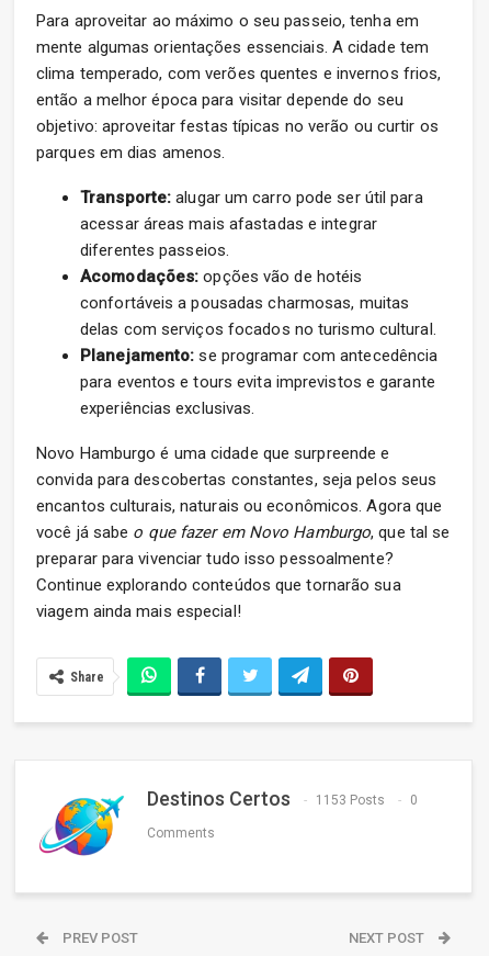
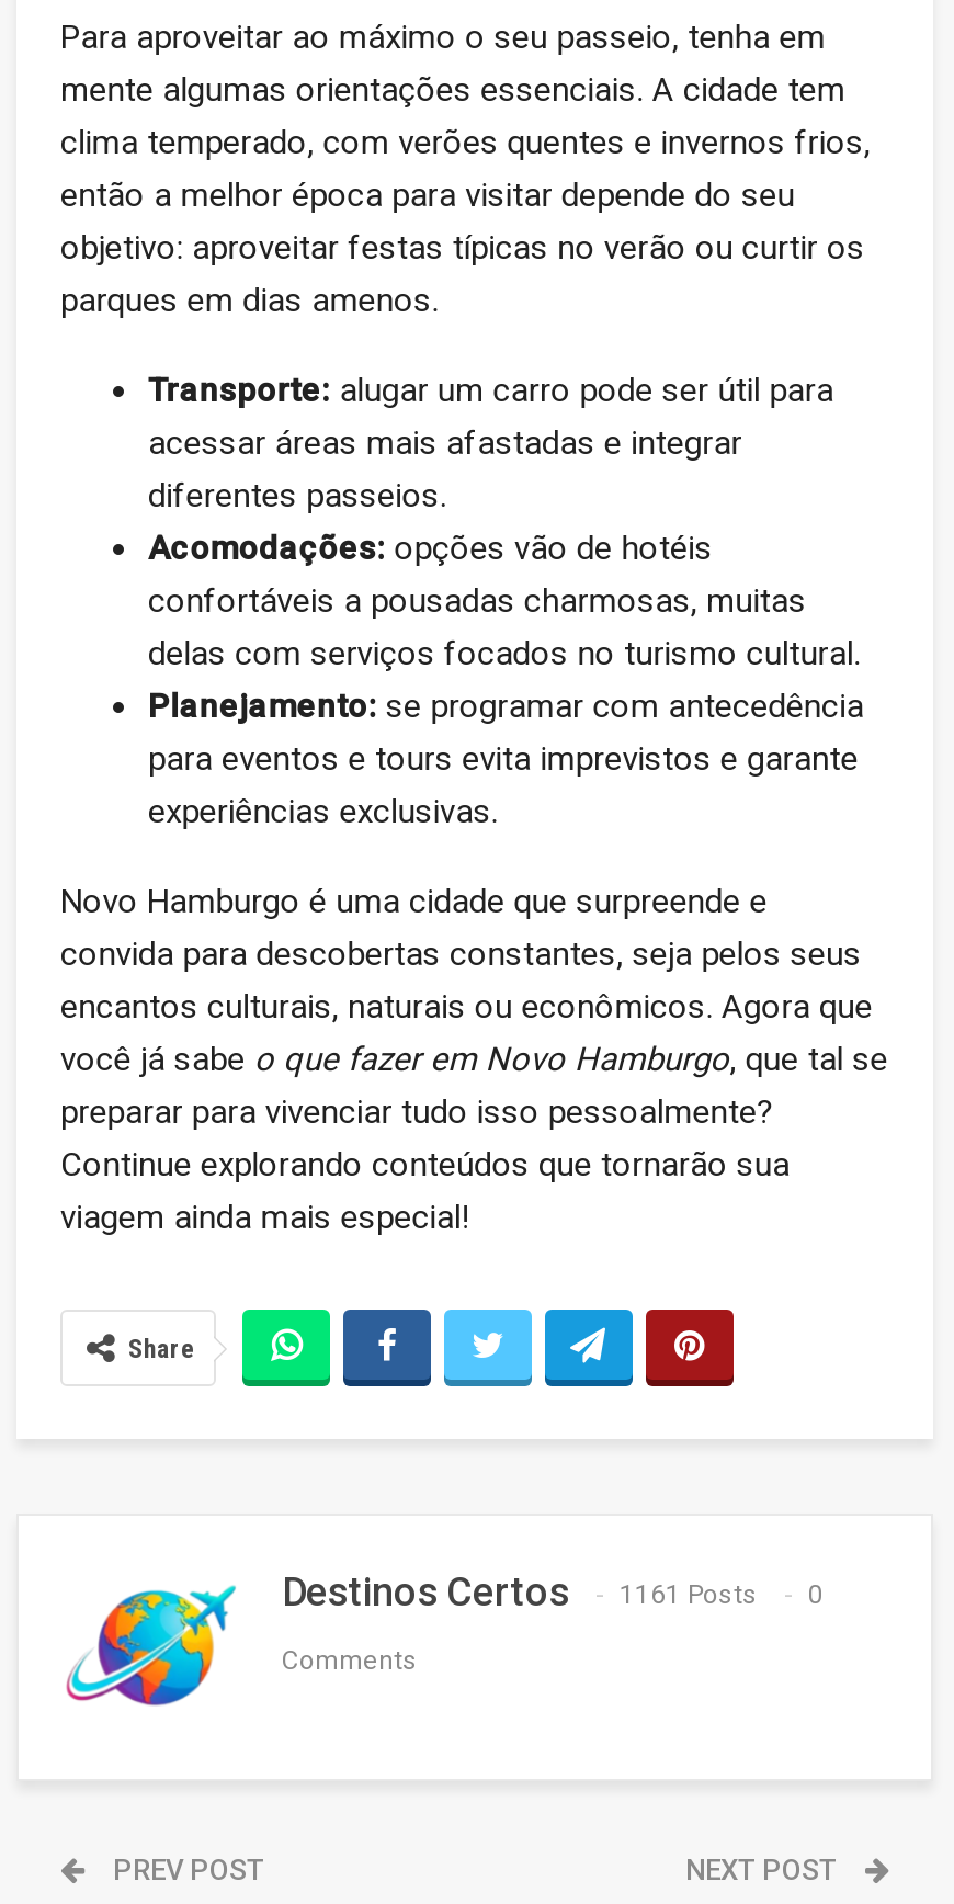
- Destinos Certos 1153 Posts 0
+ Destinos Certos 1161 Posts 0
